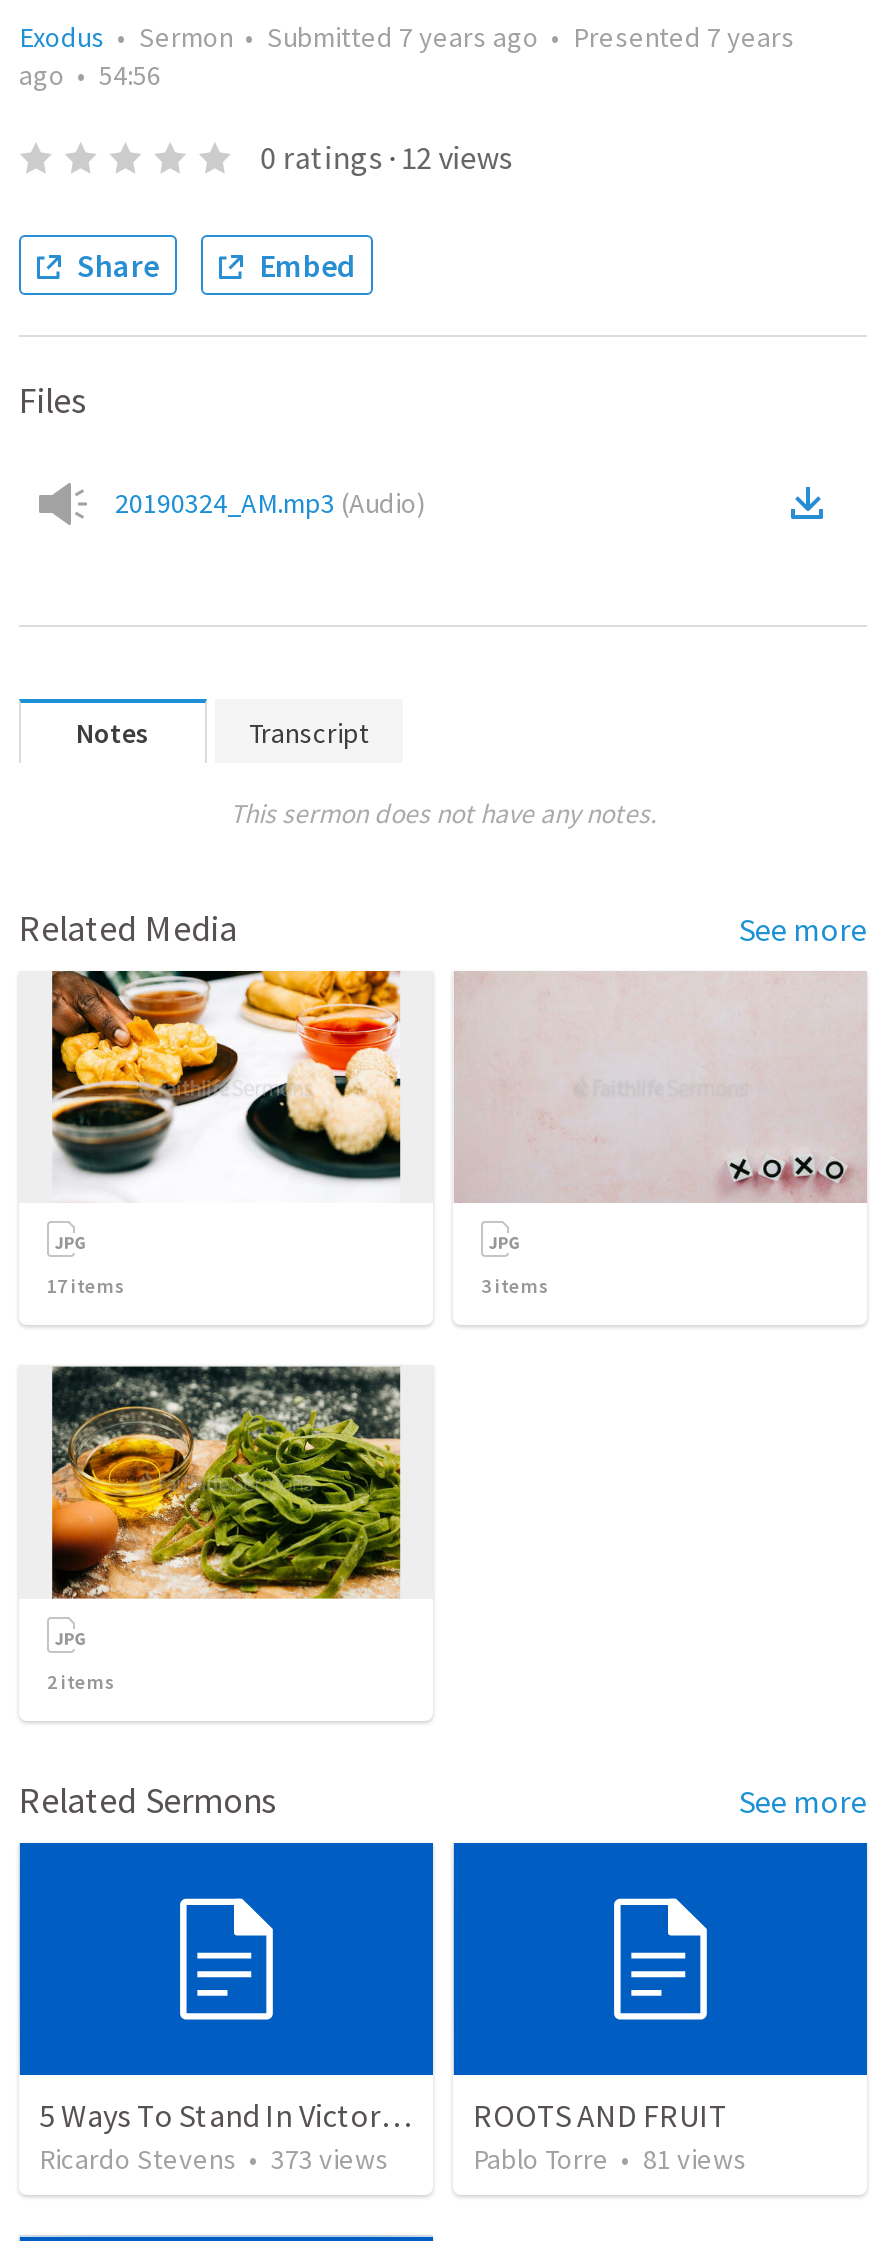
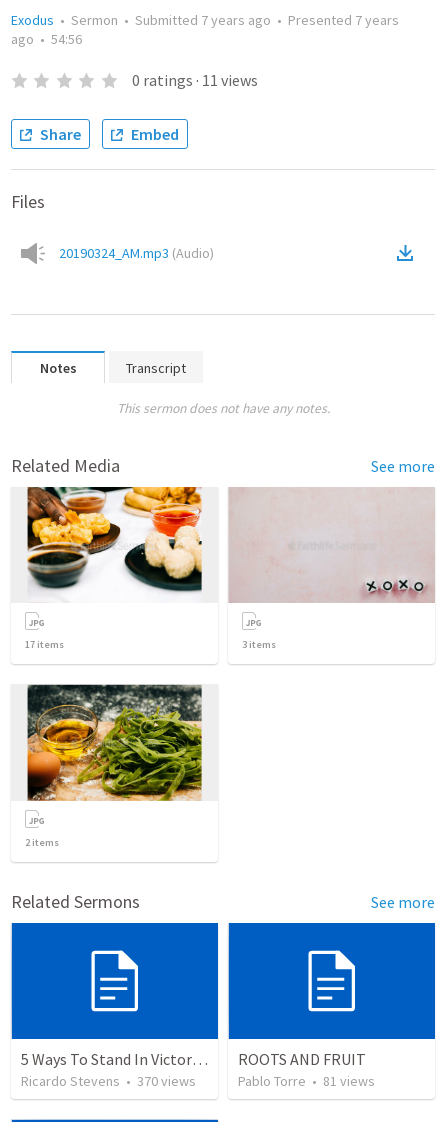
- 0 ratings · 12 views
+ 0 ratings · 11 views

- Ricardo Stevens • 373 views
+ Ricardo Stevens • 370 views
